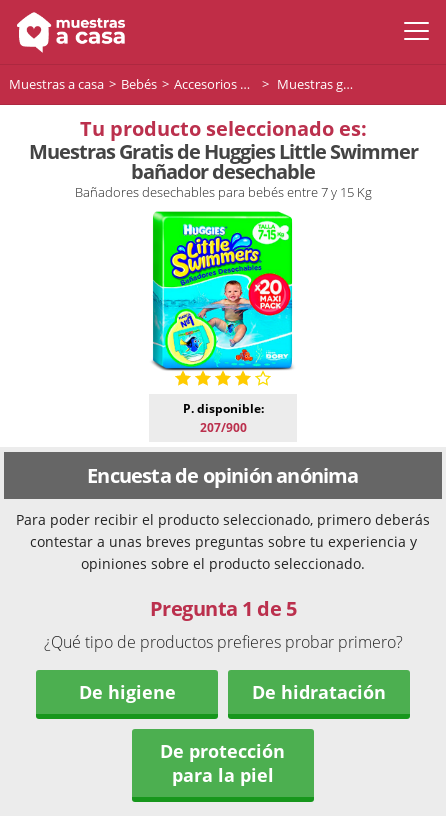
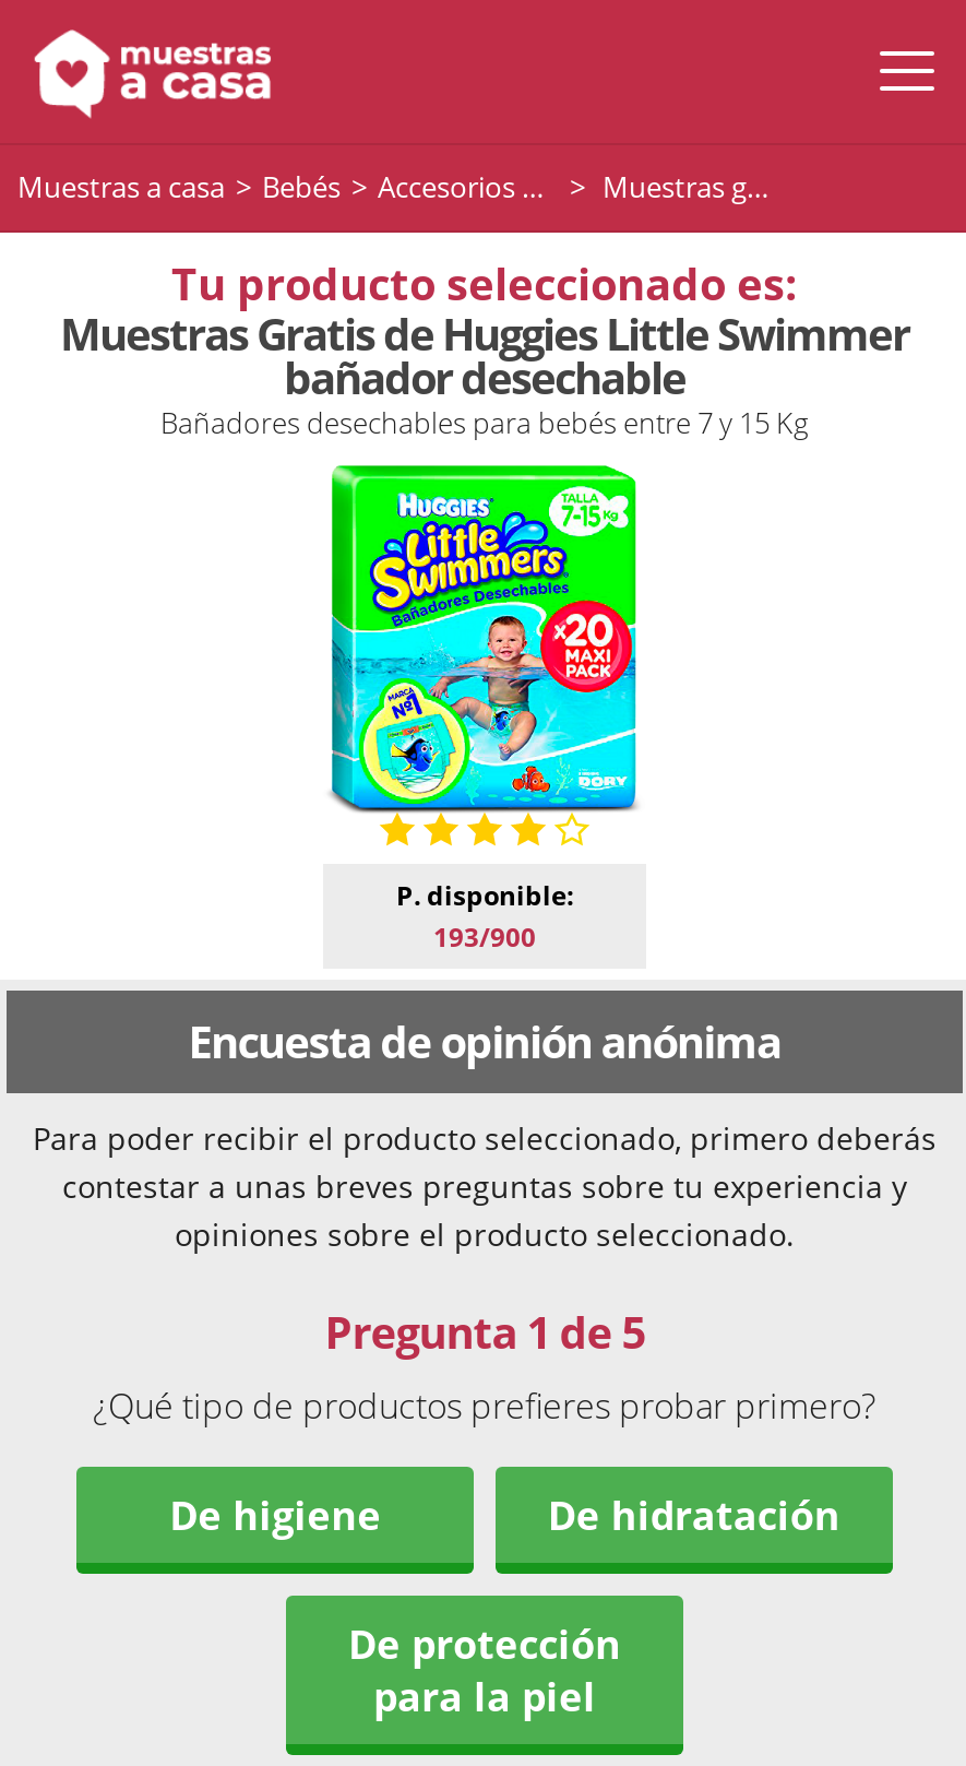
- 207/900
+ 193/900
